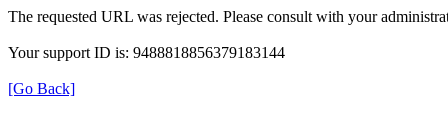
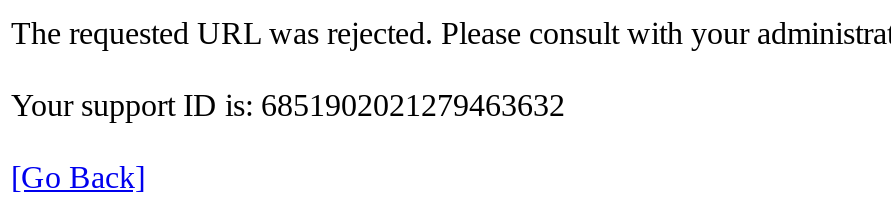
- Your support ID is: 9488818856379183144
+ Your support ID is: 6851902021279463632
